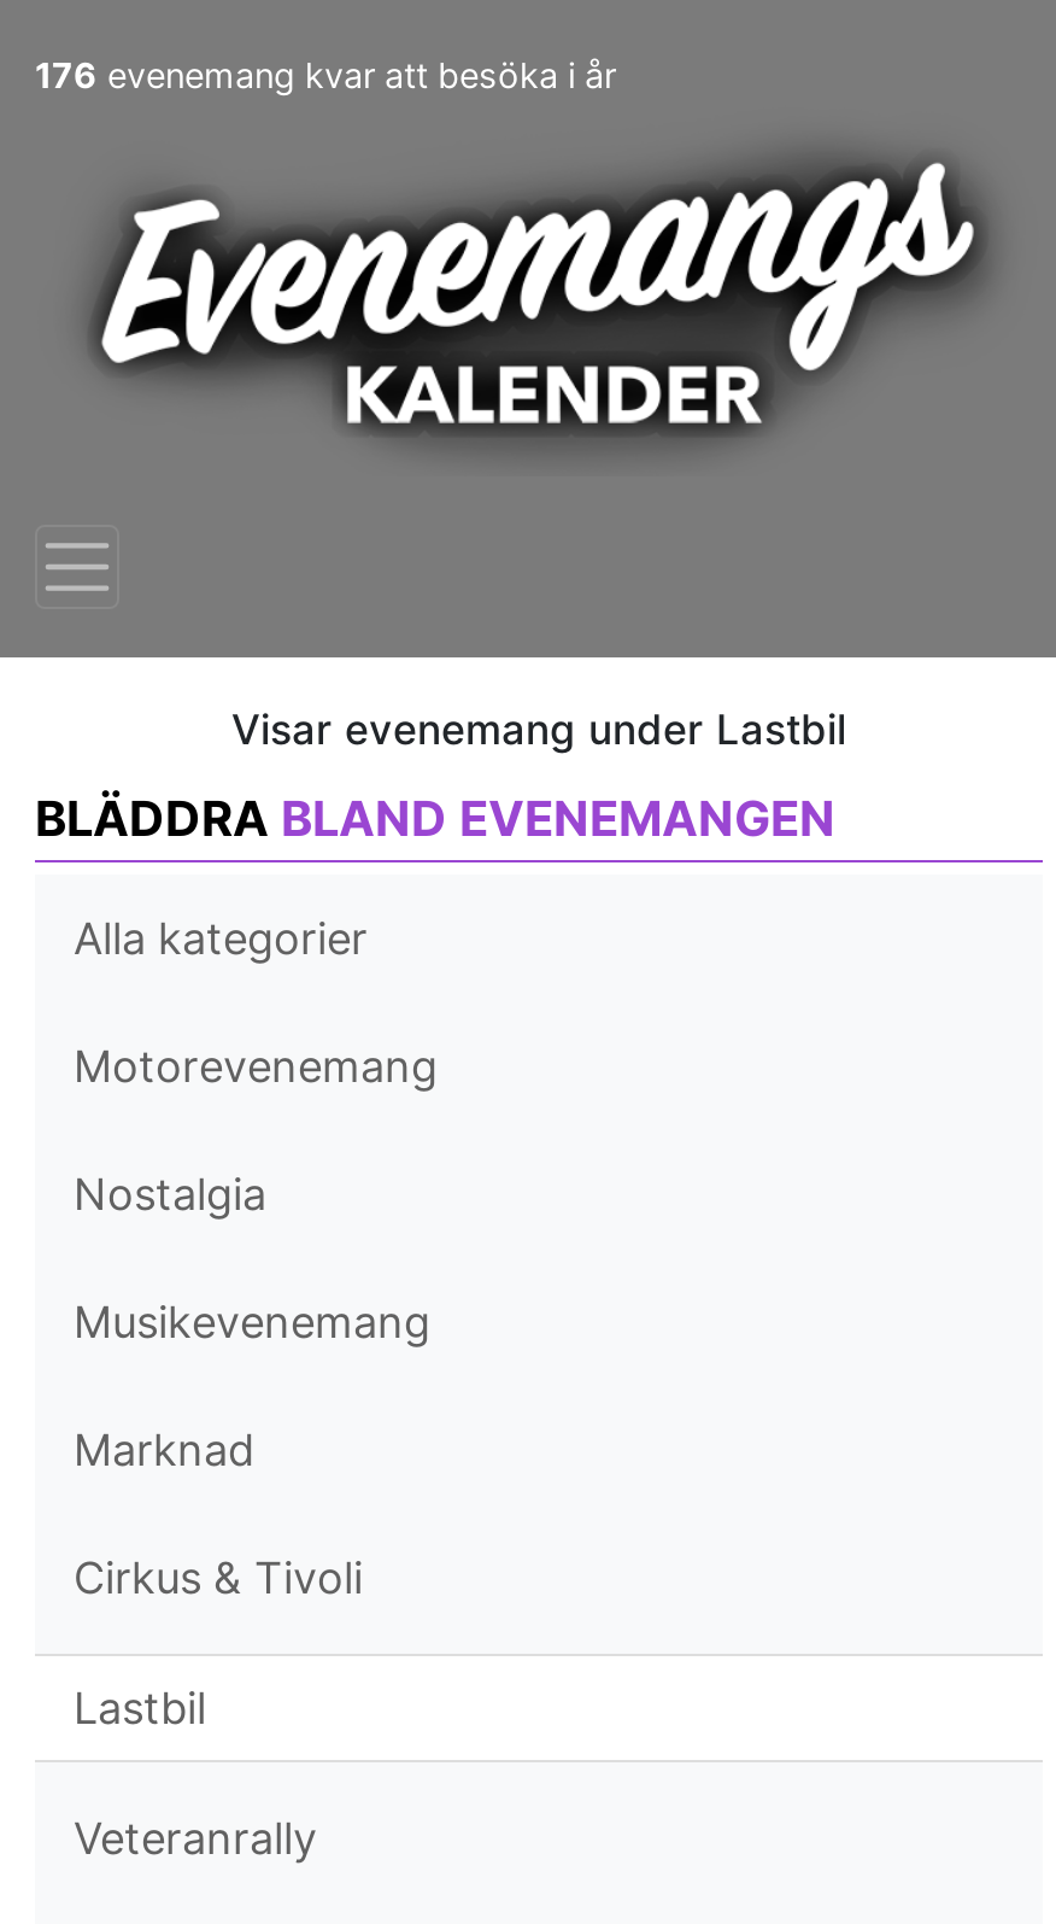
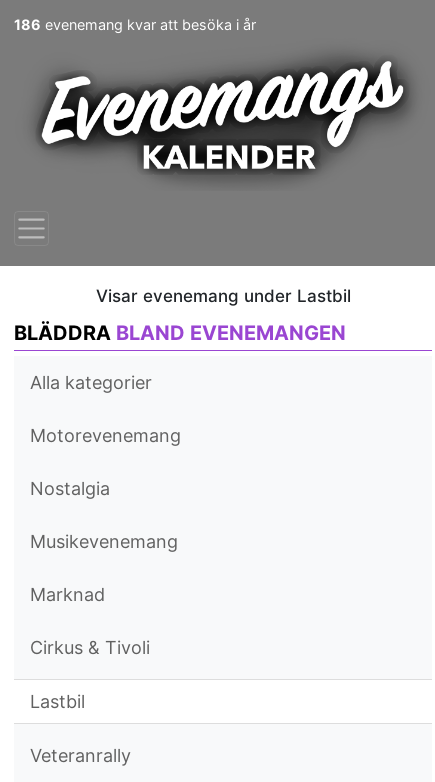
- 176 evenemang kvar att besöka i år
+ 186 evenemang kvar att besöka i år
